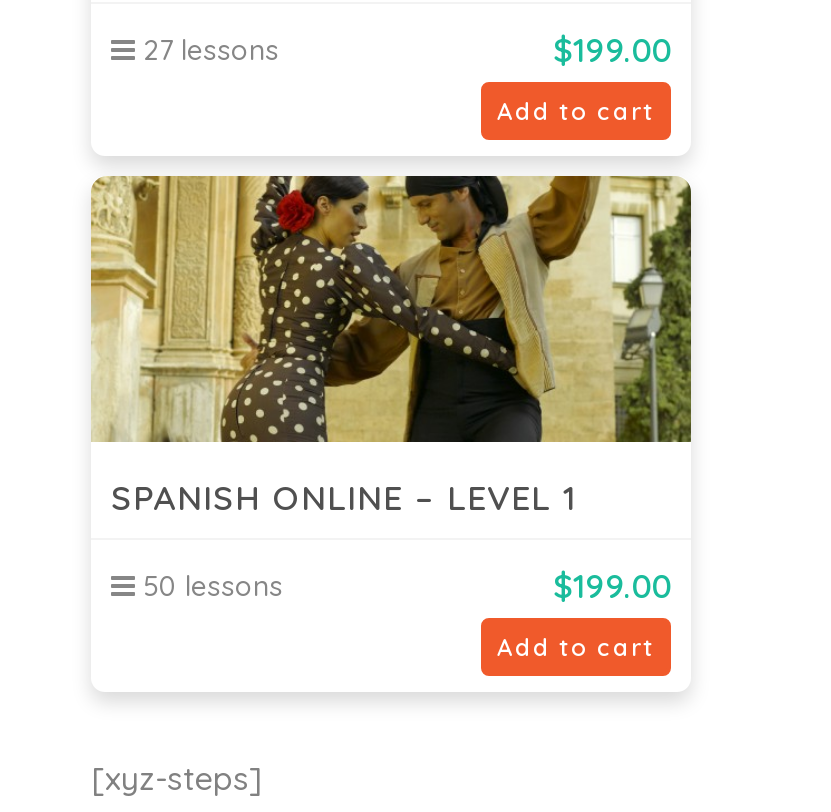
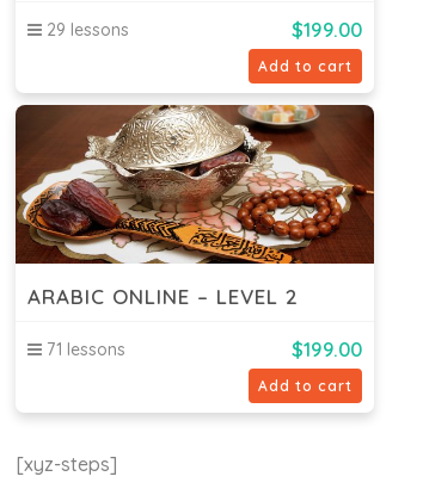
- 27 lessons
+ 29 lessons

- [image]
- SPANISH ONLINE – LEVEL 1
+ [image]
+ ARABIC ONLINE – LEVEL 2

- 50 lessons
+ 71 lessons
